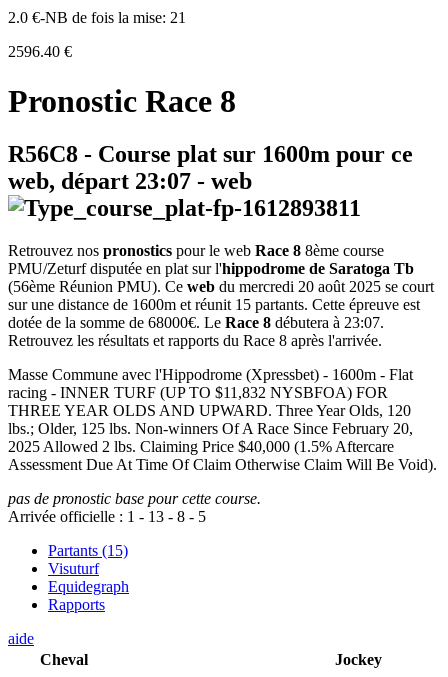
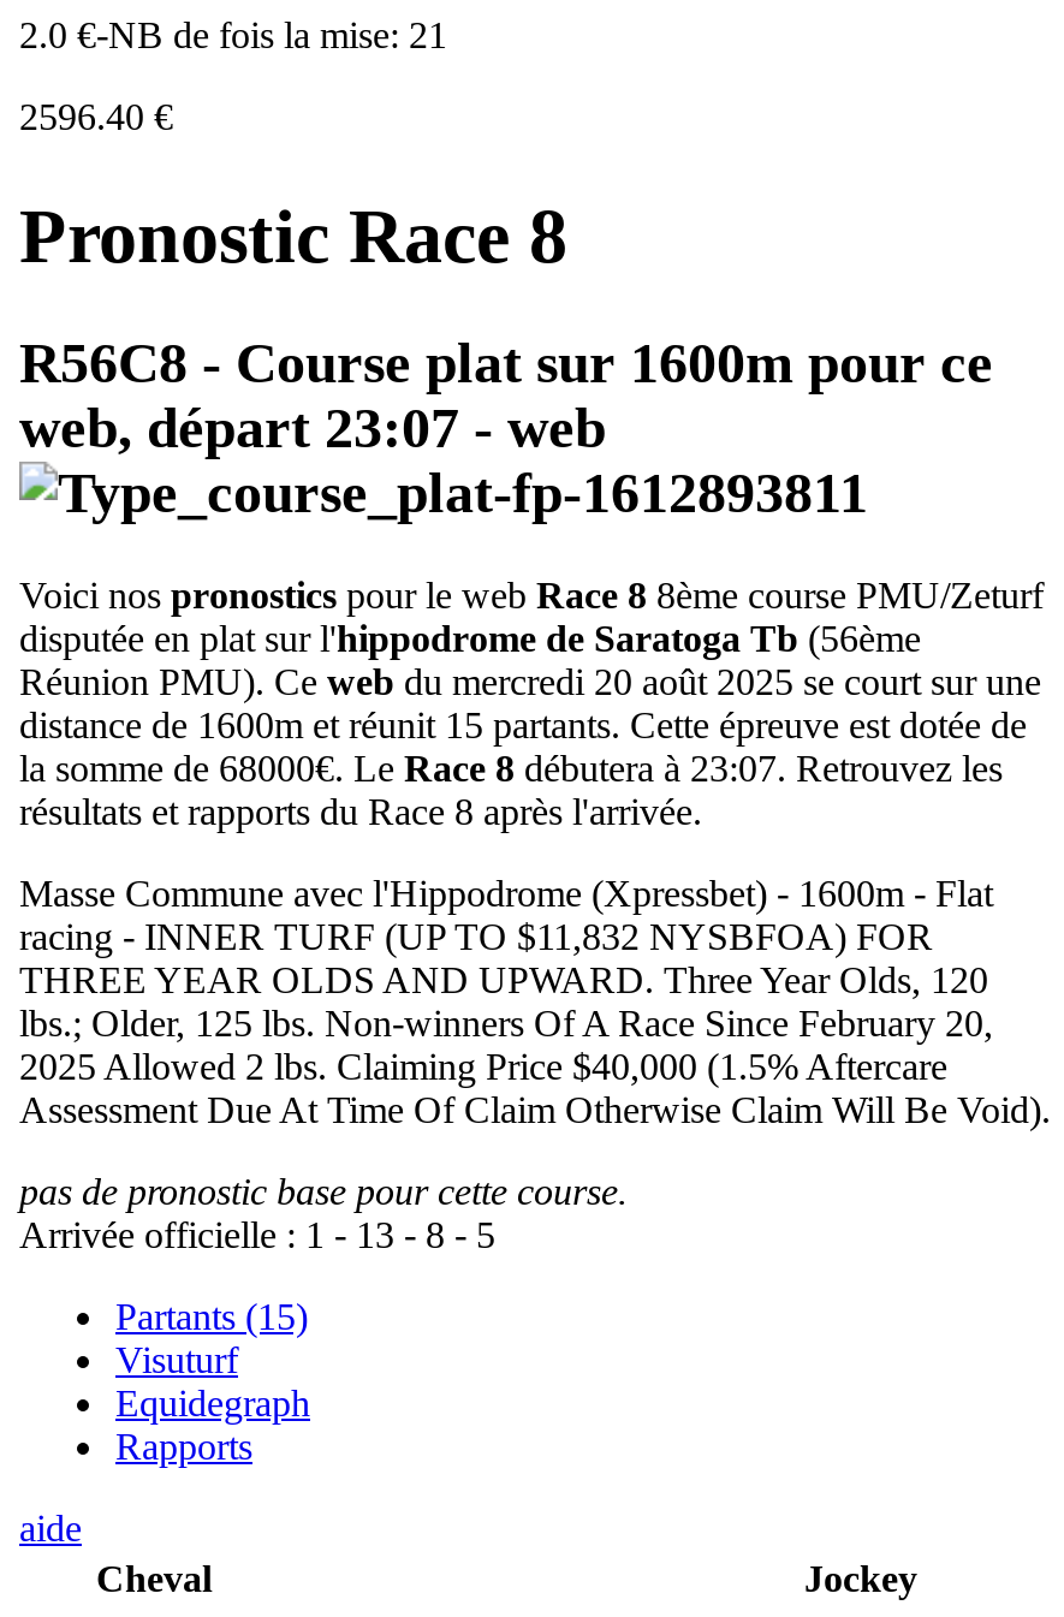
- Retrouvez nos pronostics pour le web Race 8 8ème course
- PMU/Zeturf disputée en plat sur l'hippodrome de Saratoga Tb
- (56ème Réunion PMU). Ce web du mercredi 20 août 2025 se court
- sur une distance de 1600m et réunit 15 partants. Cette épreuve est
- dotée de la somme de 68000€. Le Race 8 débutera à 23:07.
- Retrouvez les résultats et rapports du Race 8 après l'arrivée.
+ Voici nos pronostics pour le web Race 8 8ème course PMU/Zeturf
+ disputée en plat sur l'hippodrome de Saratoga Tb (56ème
+ Réunion PMU). Ce webdu mercredi 20 août 2025 se court sur une
+ distance de 1600m et réunit 15 partants. Cette épreuve est dotée de
+ la somme de 68000€. Le Race 8 débutera à 23:07. Retrouvez les
+ résultats et rapports du Race 8 après l'arrivée.
